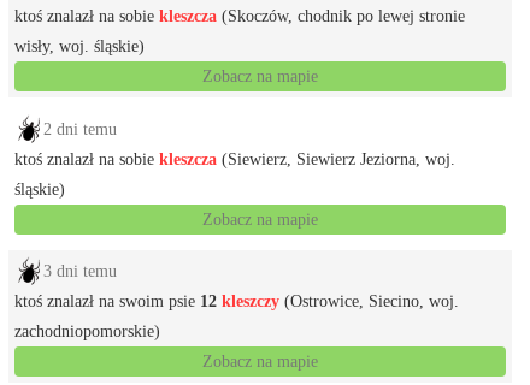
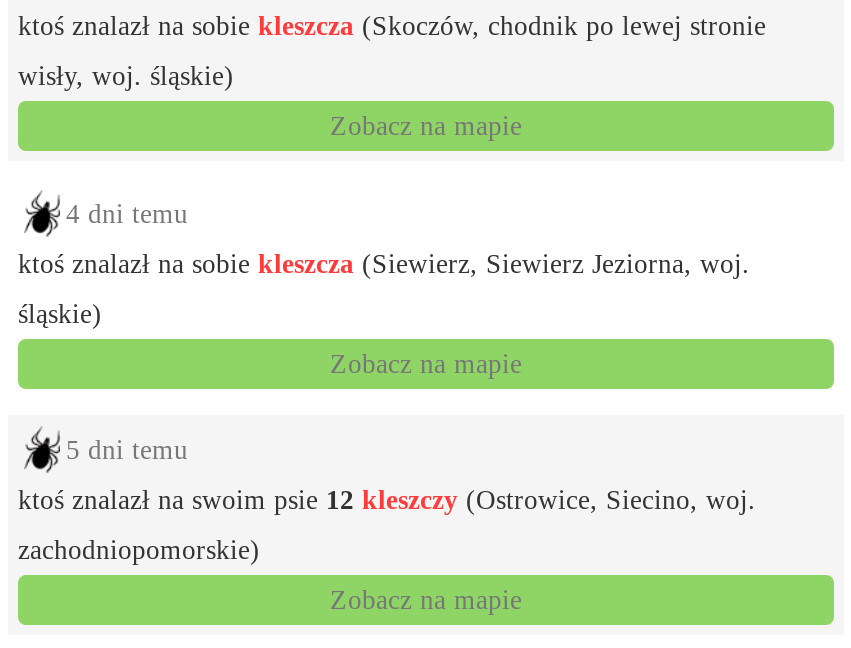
- 2 dni temu
+ 4 dni temu

- 3 dni temu
+ 5 dni temu
